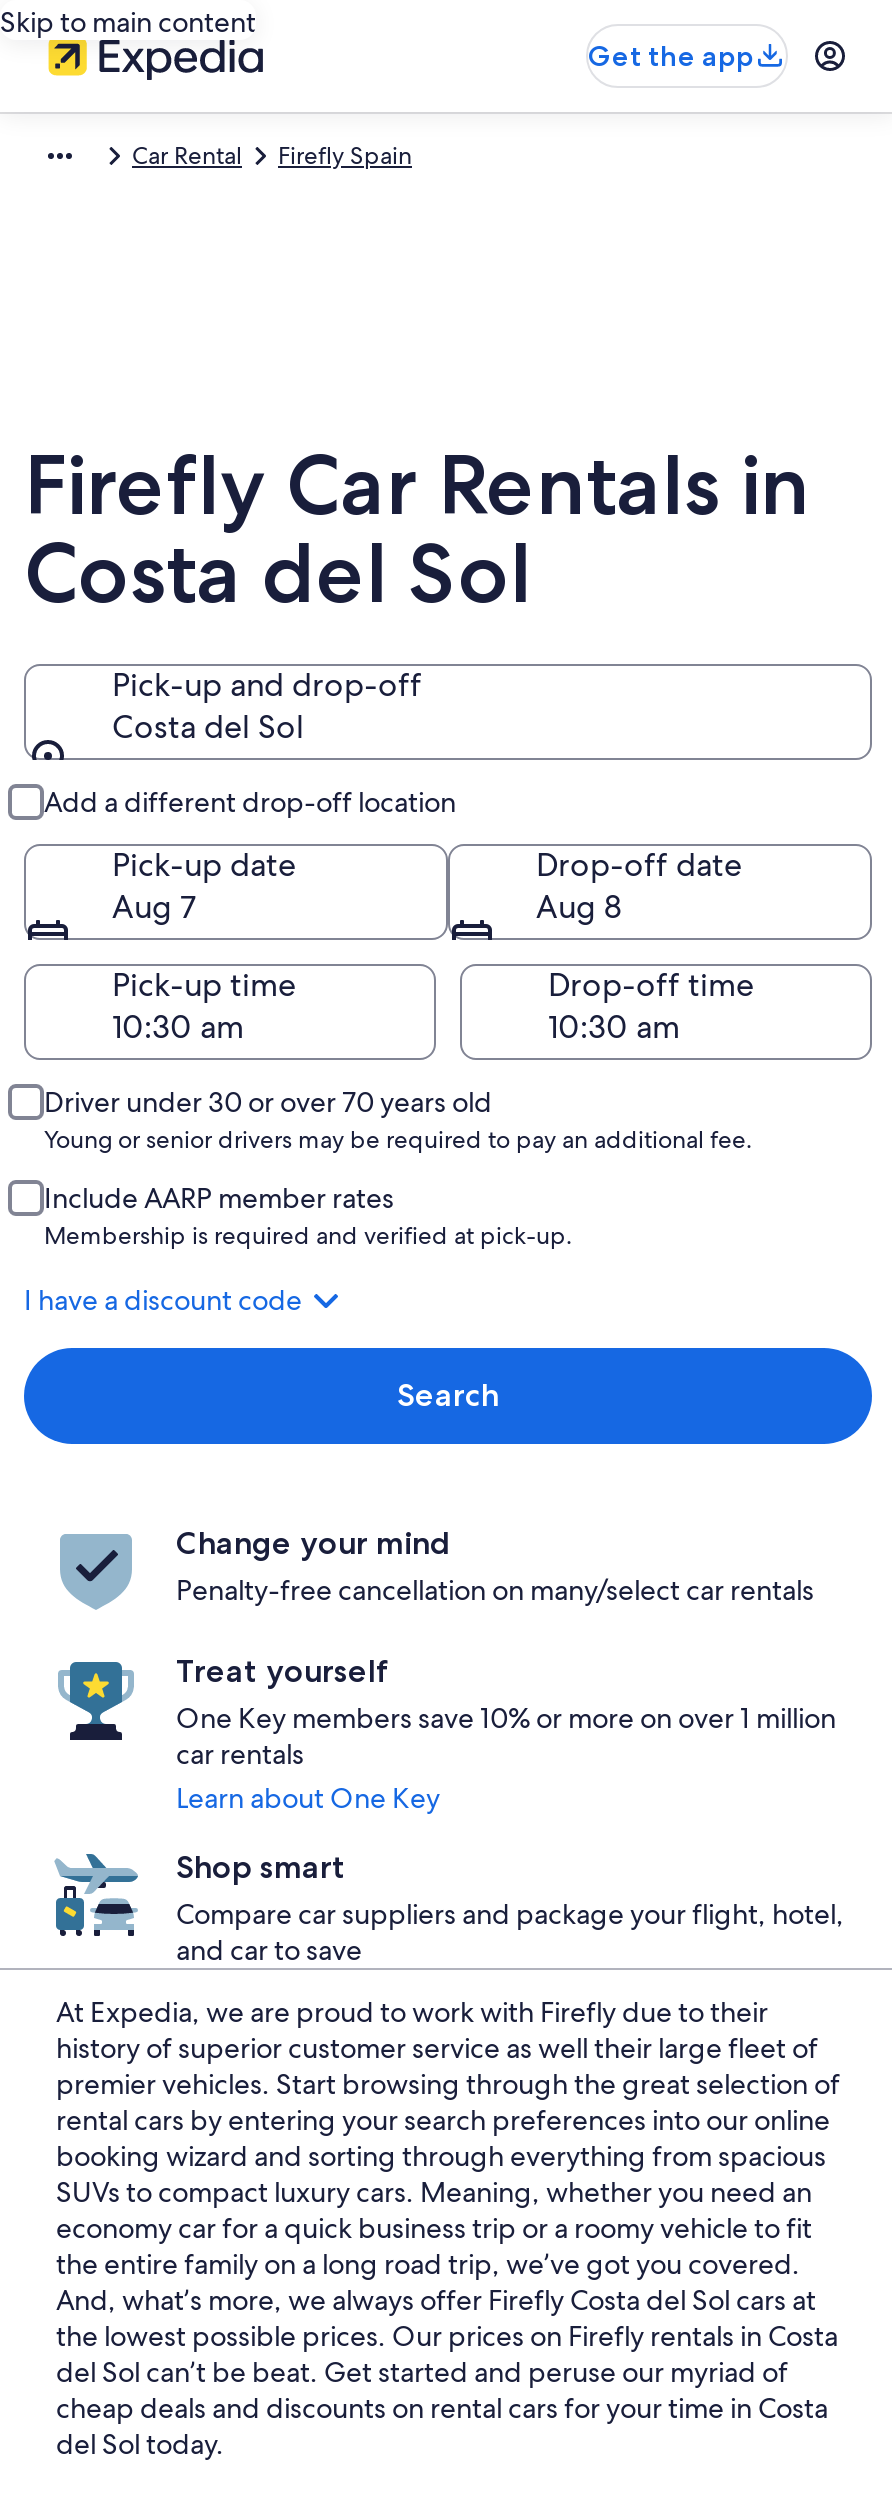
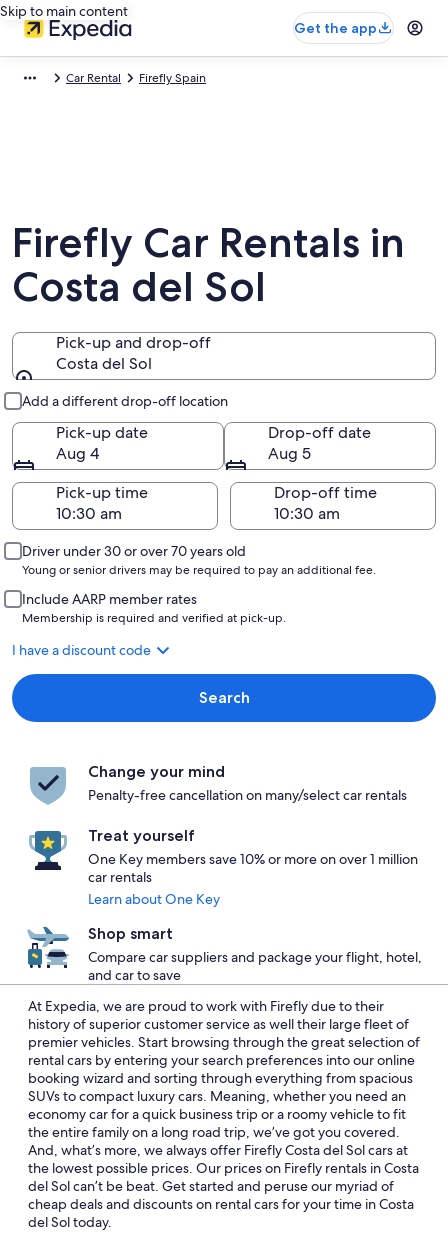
- Aug 7
+ Aug 4

- Aug 8
+ Aug 5
